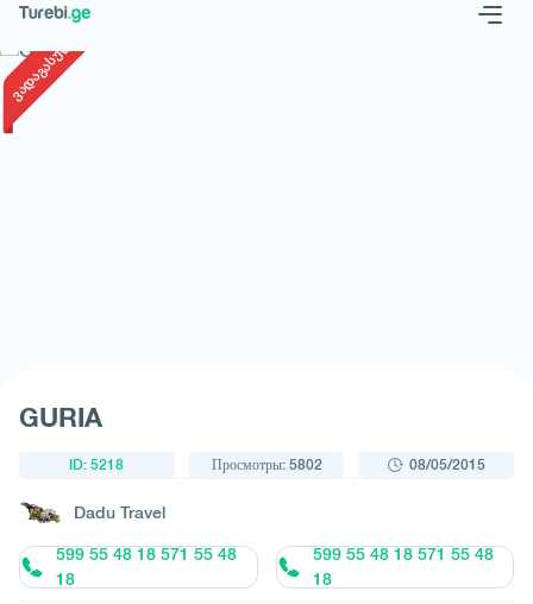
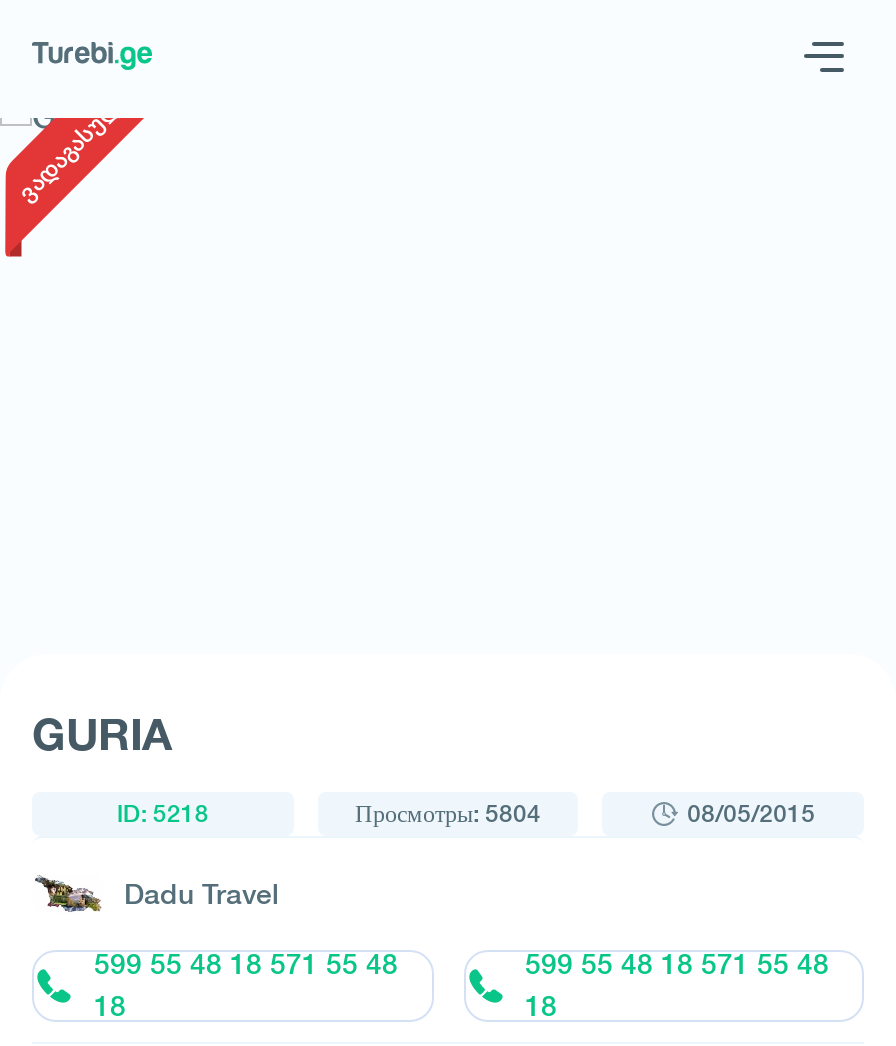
- Просмотры: 5802
+ Просмотры: 5804
